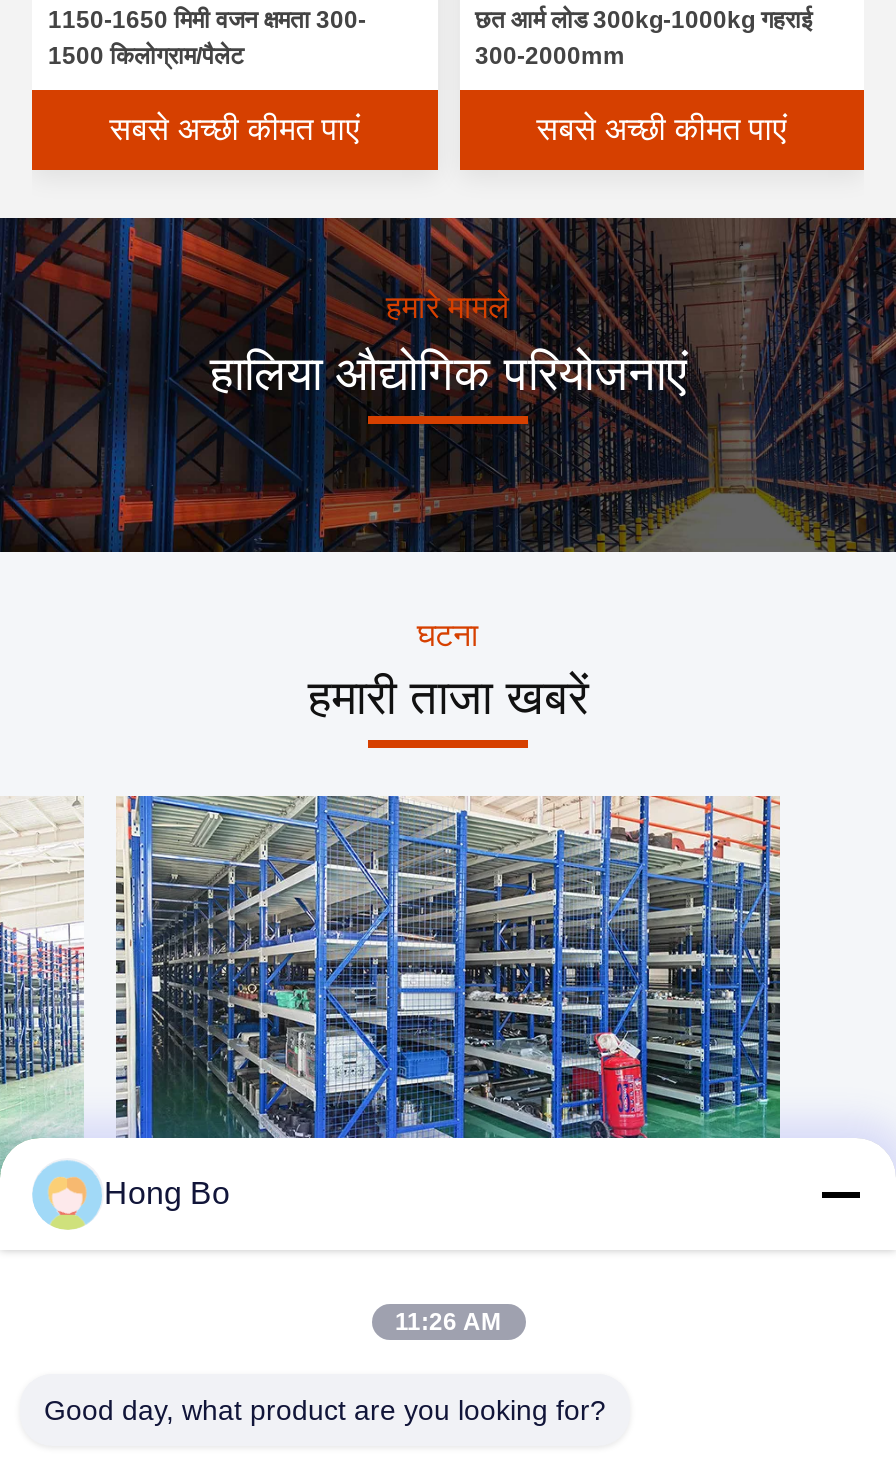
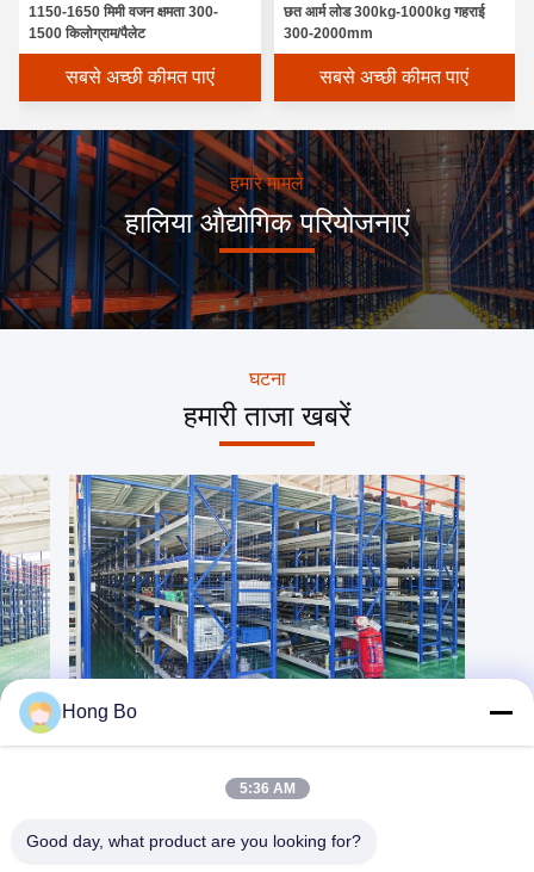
- 11:26 AM
+ 5:36 AM
